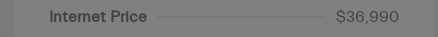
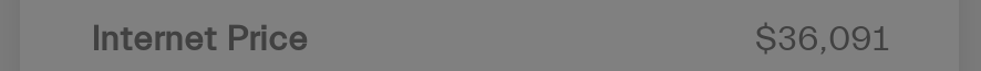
- $36,990
+ $36,091
